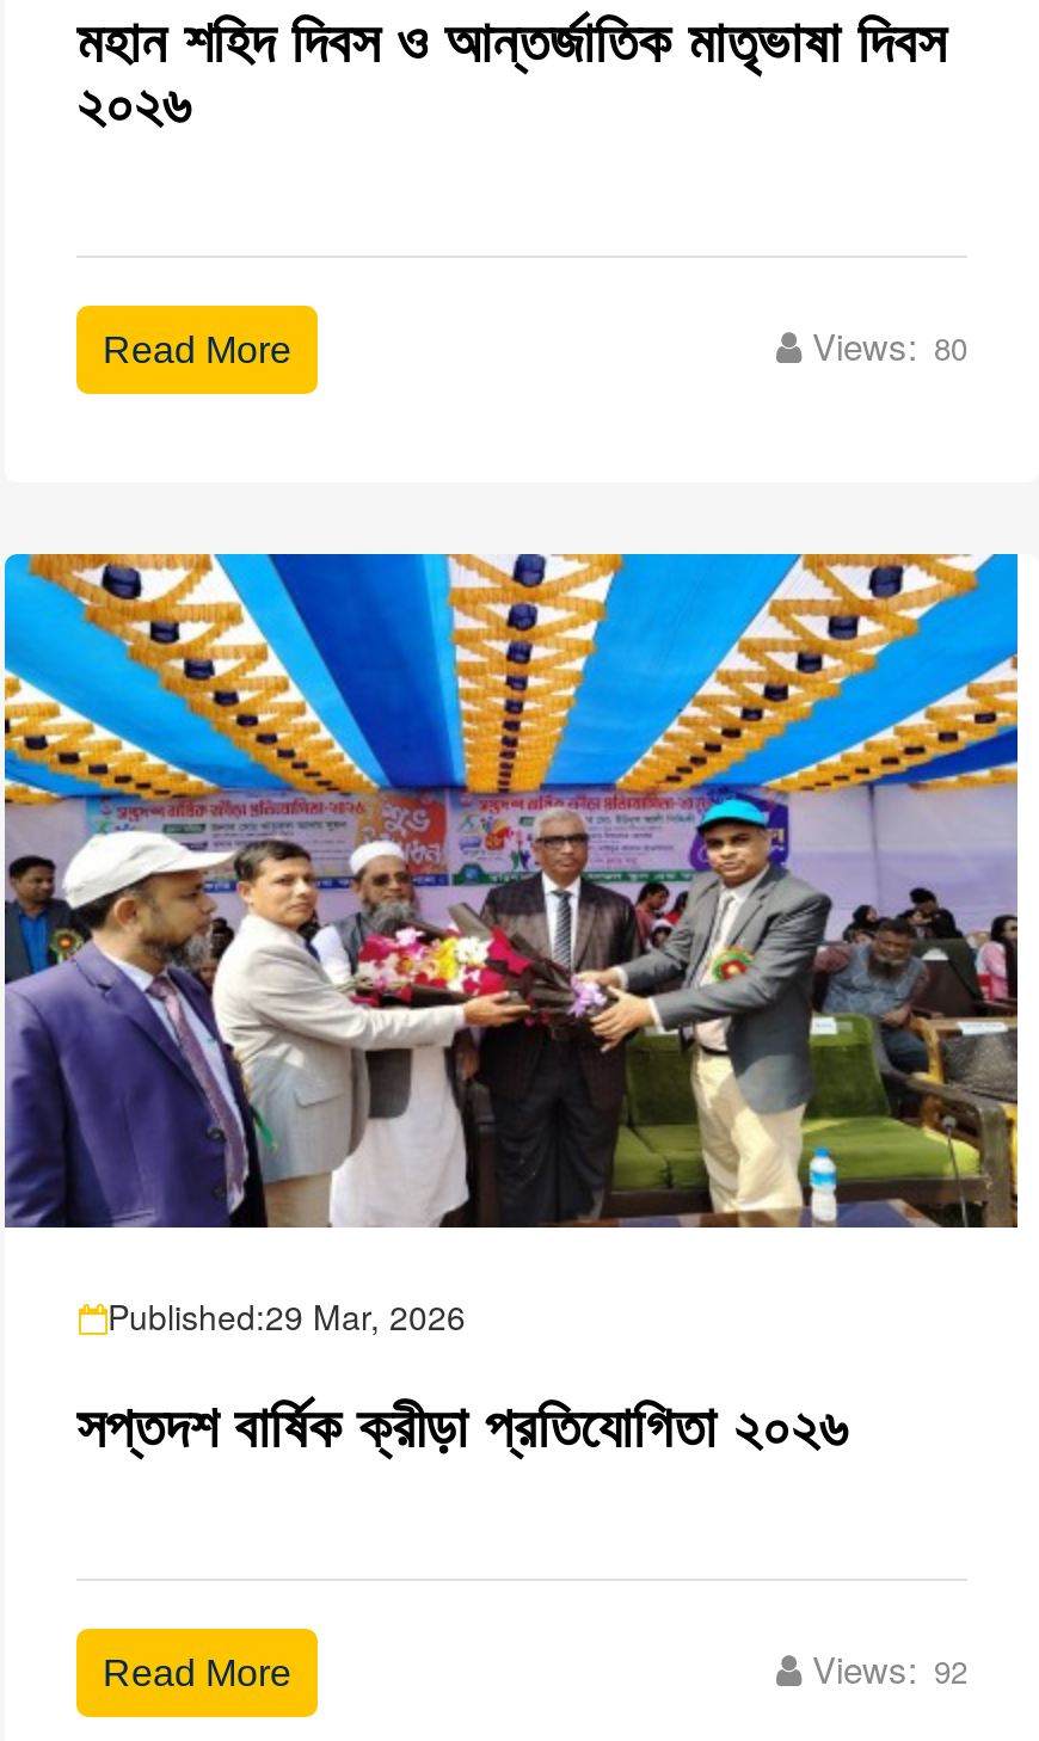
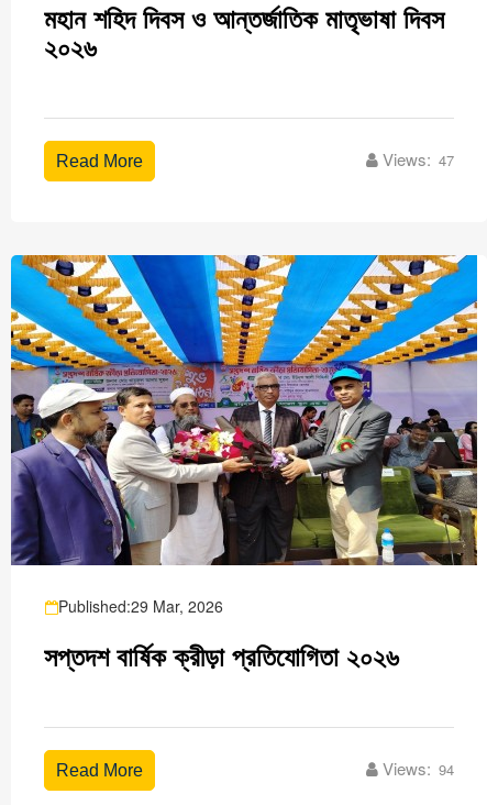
- Views: 80
+ Views: 47

- Views: 92
+ Views: 94
